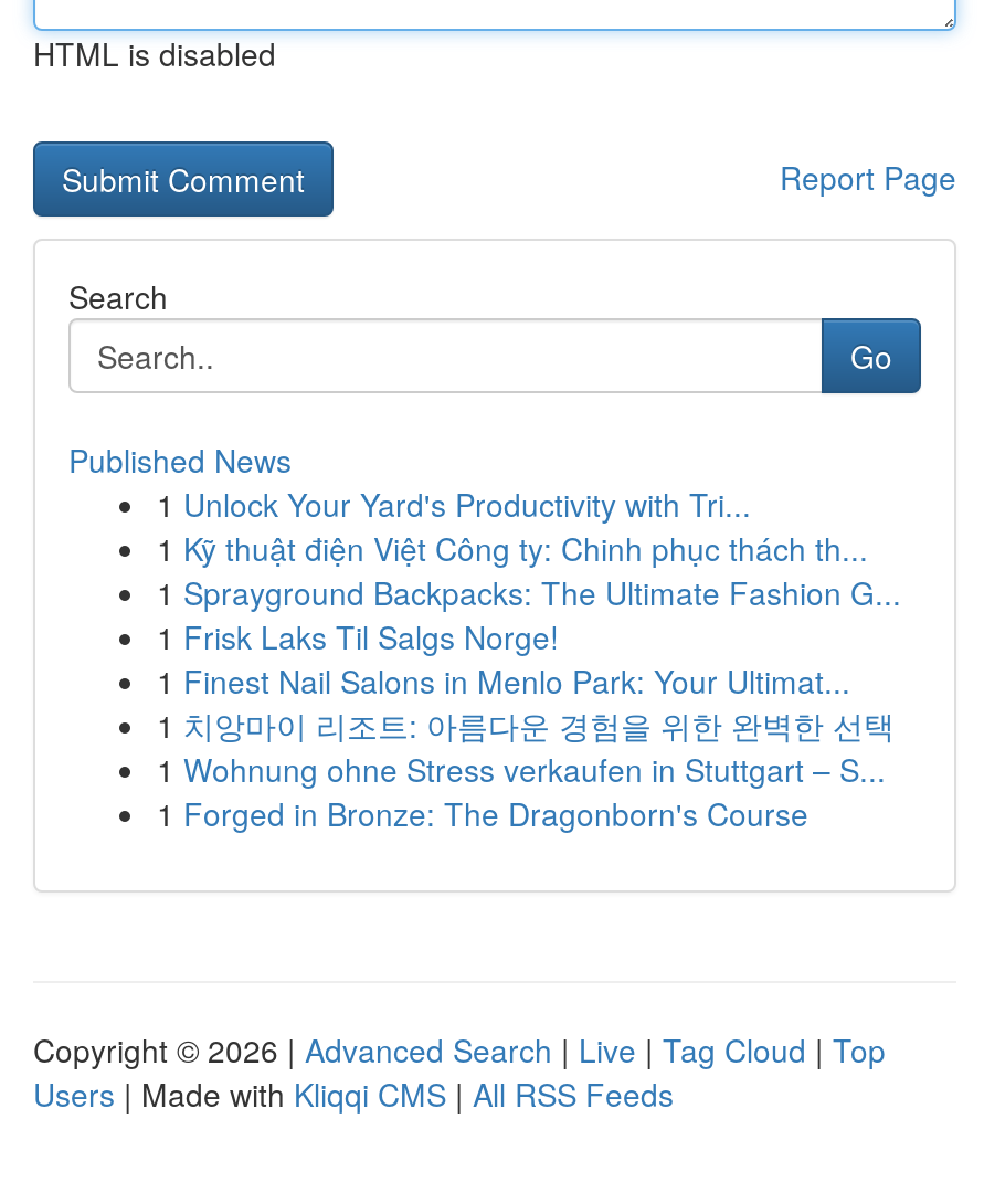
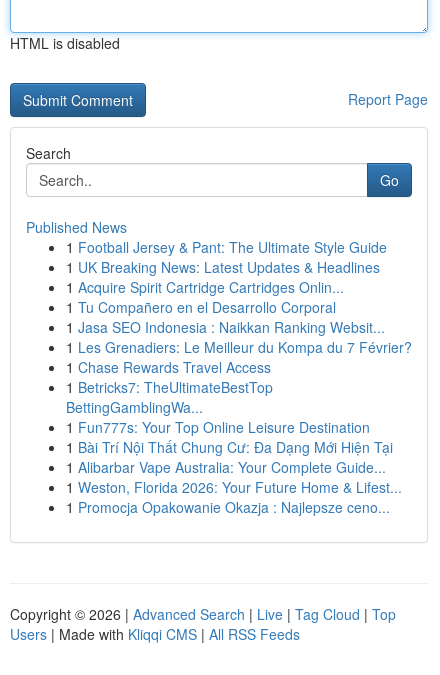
- 1 Unlock Your Yard's Productivity with Tri...
- 1 Kỹ thuật điện Việt Công ty: Chinh phục thách th...
- 1 Sprayground Backpacks: The Ultimate Fashion G...
- 1 Frisk Laks Til Salgs Norge!
- 1 Finest Nail Salons in Menlo Park: Your Ultimat...
- 1 치앙마이 리조트: 아름다운 경험을 위한 완벽한 선택
- 1 Wohnung ohne Stress verkaufen in Stuttgart – S...
- 1 Forged in Bronze: The Dragonborn's Course
+ 1 Football Jersey & Pant: The Ultimate Style Guide
+ 1 UK Breaking News: Latest Updates & Headlines
+ 1 Acquire Spirit Cartridge Cartridges Onlin...
+ 1 Tu Compañero en el Desarrollo Corporal
+ 1 Jasa SEO Indonesia : Naikkan Ranking Websit...
+ 1 Les Grenadiers: Le Meilleur du Kompa du 7 Février?
+ 1 Chase Rewards Travel Access
+ 1 Betricks7: TheUltimateBestTop
+ BettingGamblingWa...
+ 1 Fun777s: Your Top Online Leisure Destination
+ 1 Bài Trí Nội Thất Chung Cư: Đa Dạng Mới Hiện Tại
+ 1 Alibarbar Vape Australia: Your Complete Guide...
+ 1 Weston, Florida 2026: Your Future Home & Lifest...
+ 1 Promocja Opakowanie Okazja : Najlepsze ceno...
